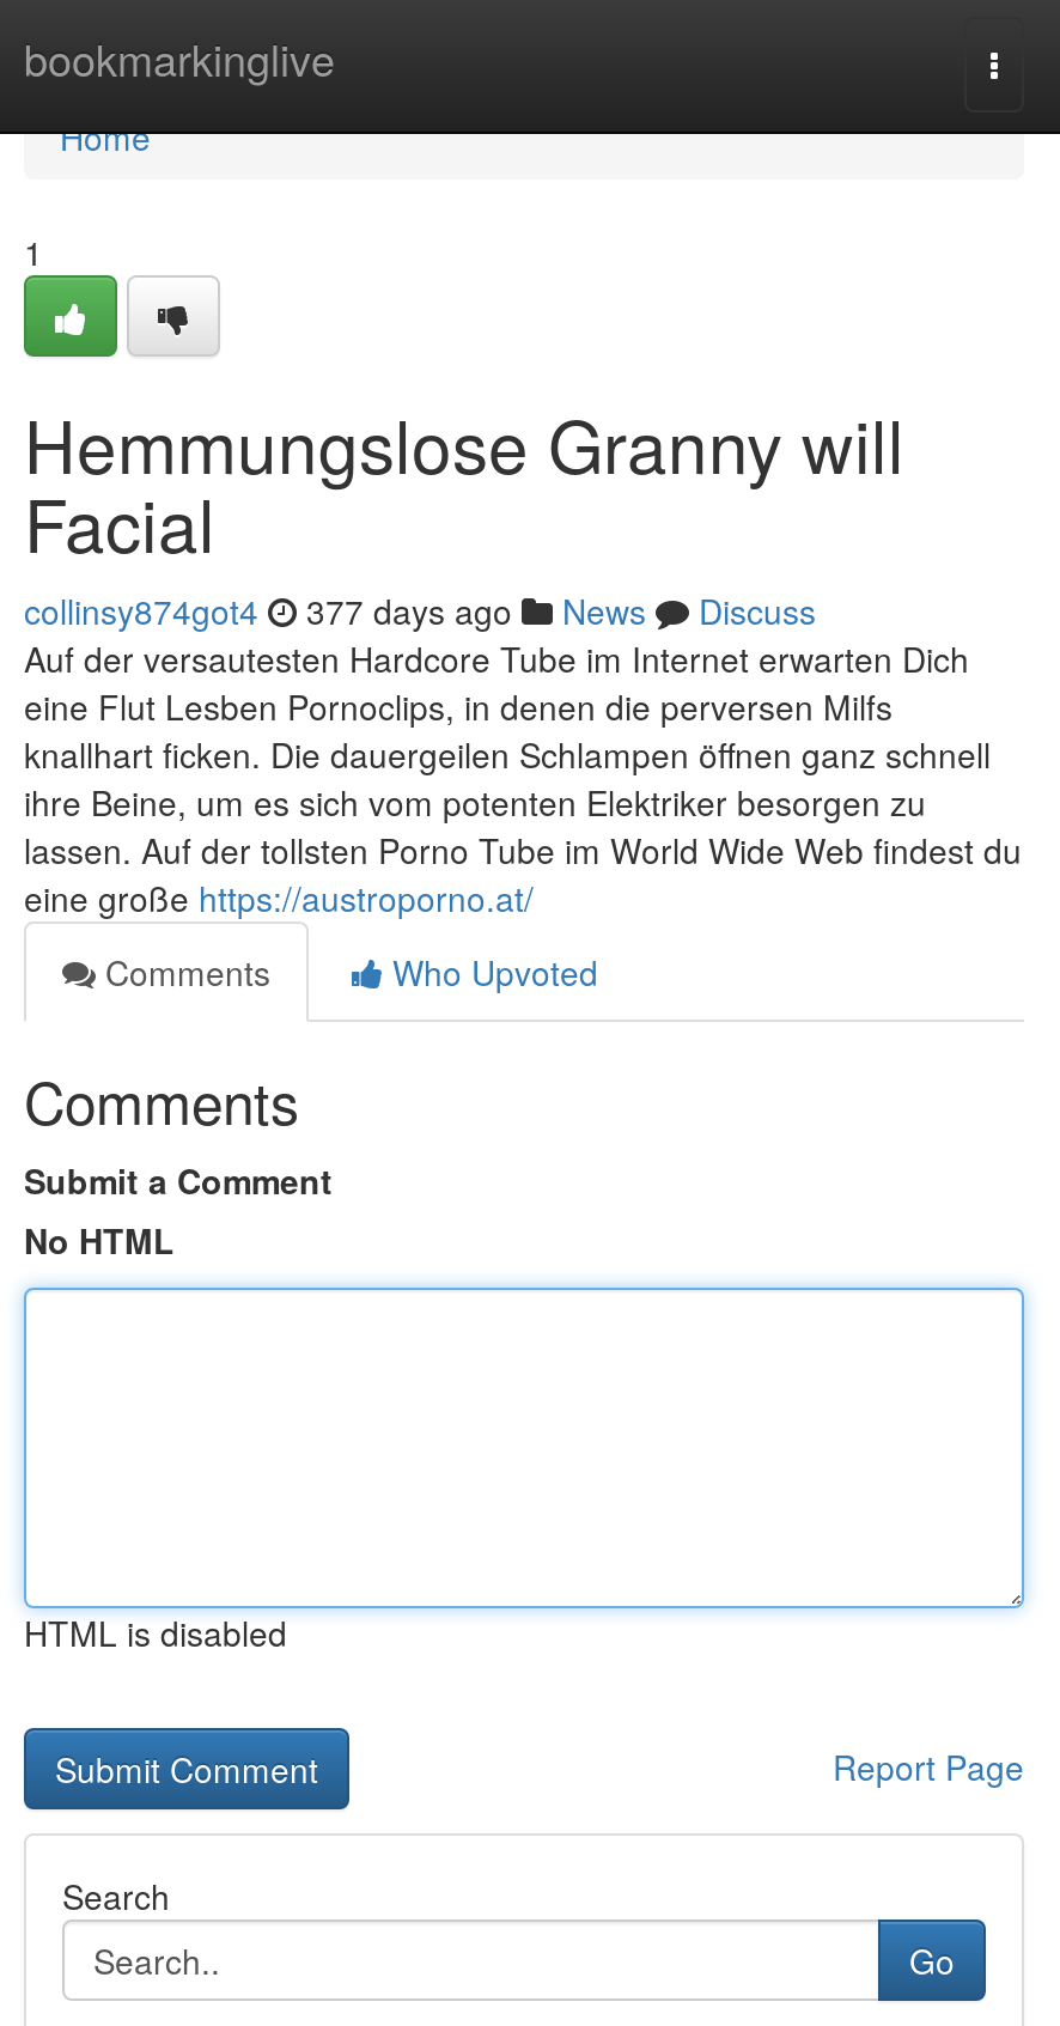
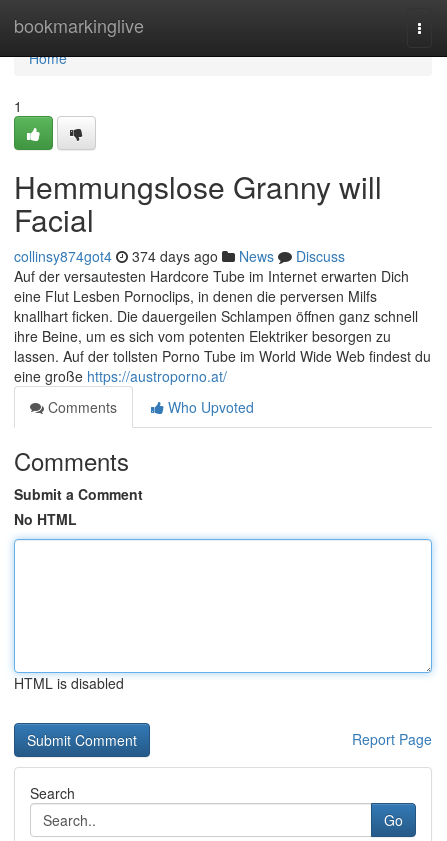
- collinsy874got4 377 days ago News Discuss
+ collinsy874got4 374 days ago News Discuss
